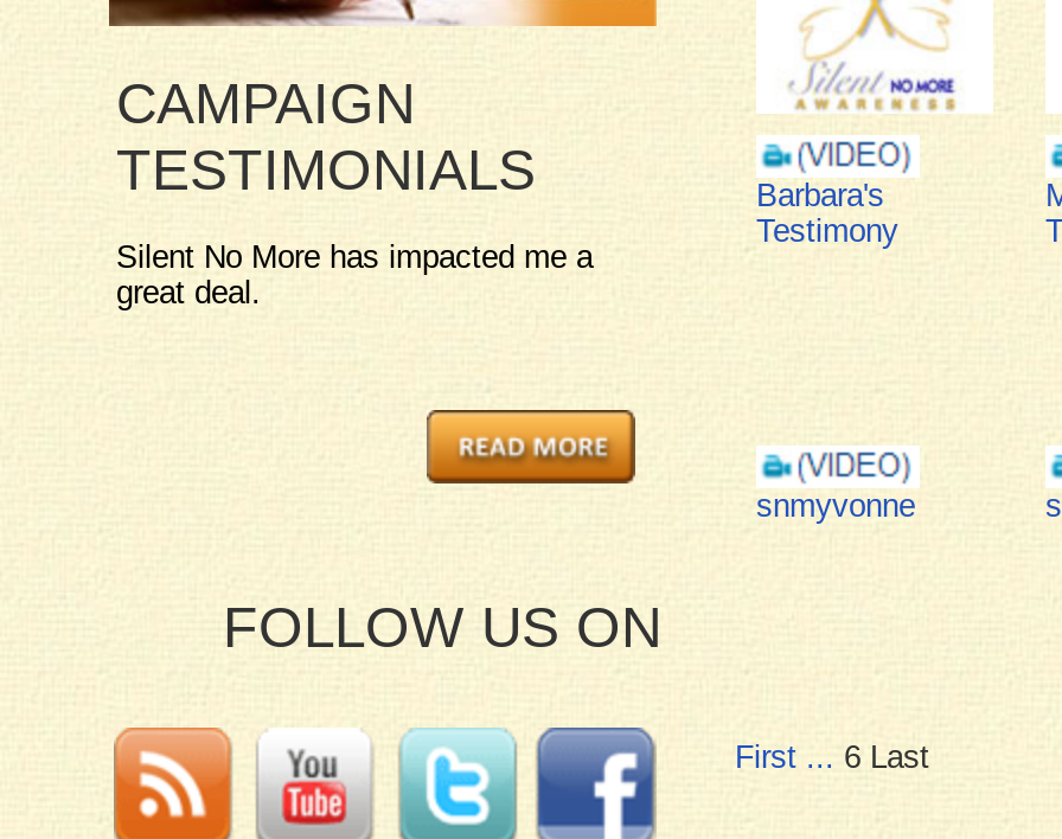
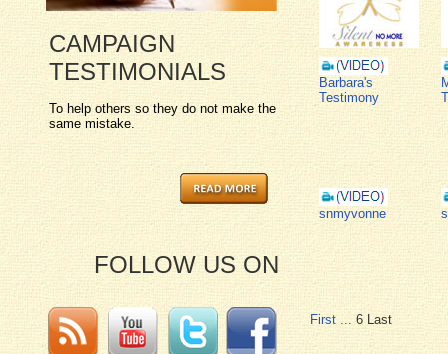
- Silent No More has impacted me a
- great deal.
+ To help others so they do not make the
+ same mistake.
